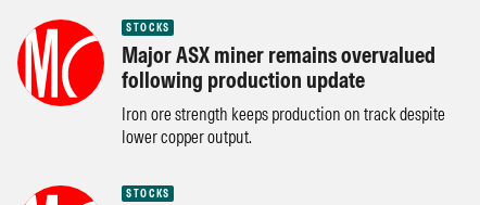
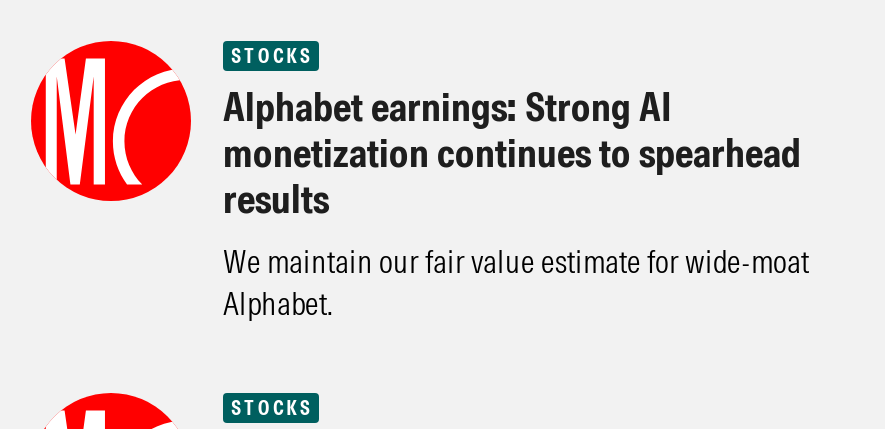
- Major ASX miner remains overvalued
- following production update
- Iron ore strength keeps production on track despite
- lower copper output.
+ Alphabet earnings: Strong AI
+ monetization continues to spearhead
+ results
+ We maintain our fair value estimate for wide-moat
+ Alphabet.
